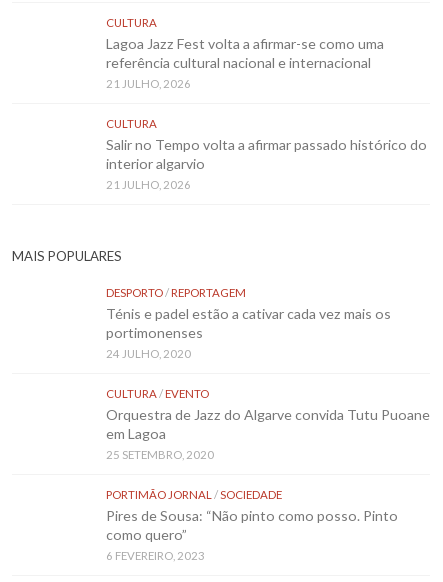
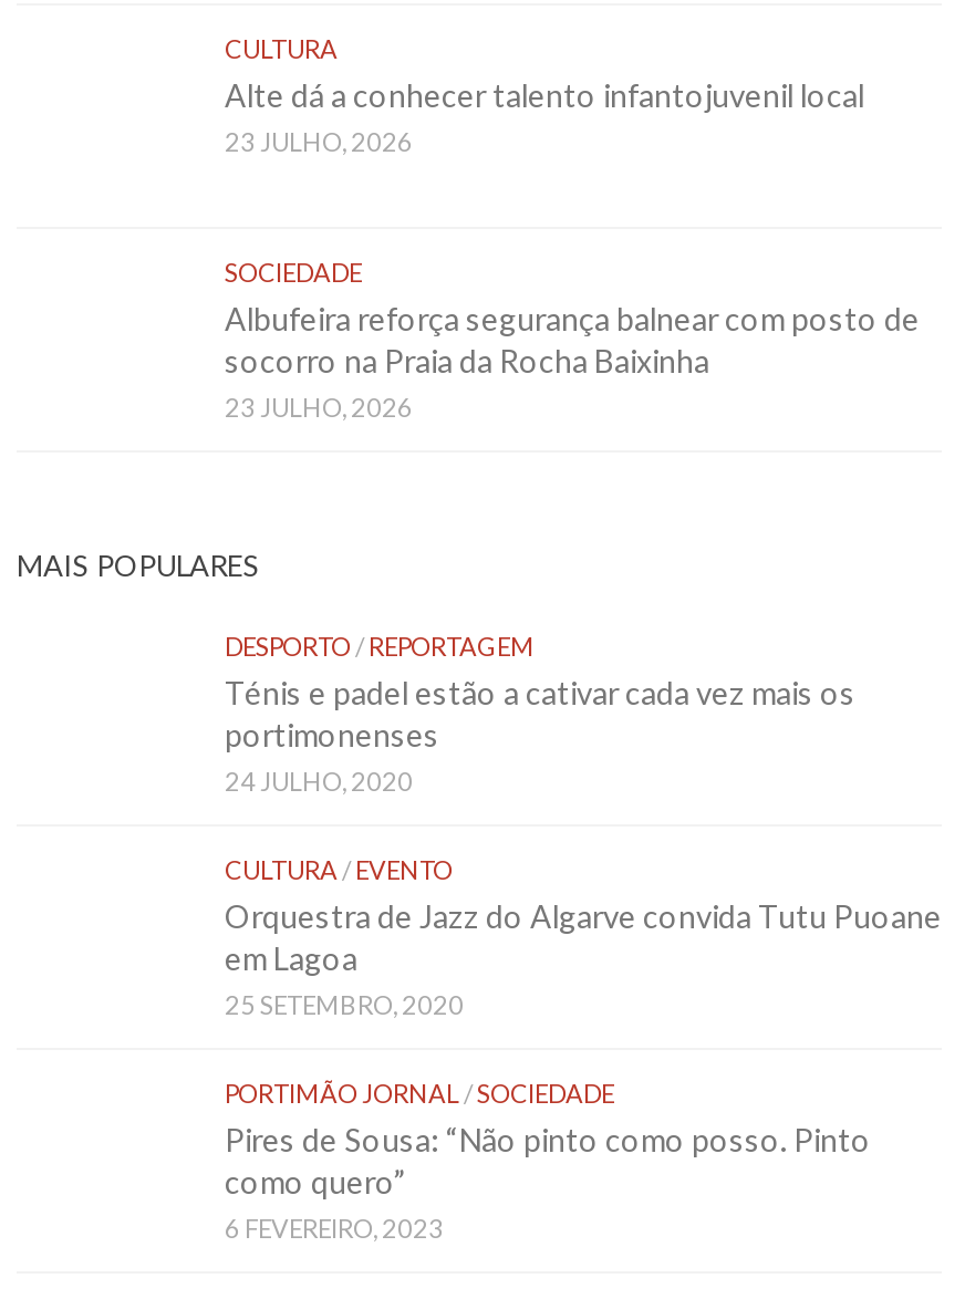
- Lagoa Jazz Fest volta a afirmar-se como uma
- referência cultural nacional e internacional
- 21 JULHO, 2026
+ Alte dá a conhecer talento infantojuvenil local
+ 23 JULHO, 2026

- CULTURA
- Salir no Tempo volta a afirmar passado histórico do
- interior algarvio
- 21 JULHO, 2026
+ SOCIEDADE
+ Albufeira reforça segurança balnear com posto de
+ socorro na Praia da Rocha Baixinha
+ 23 JULHO, 2026
